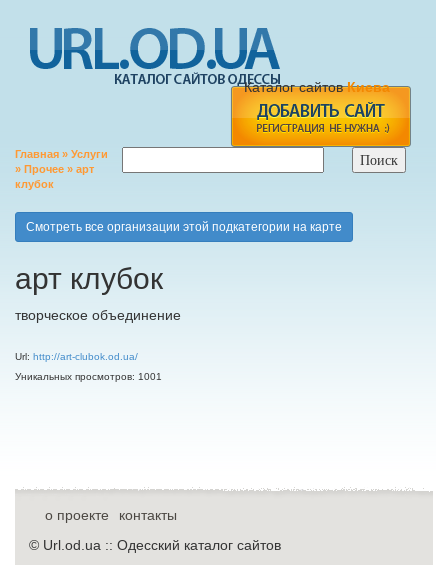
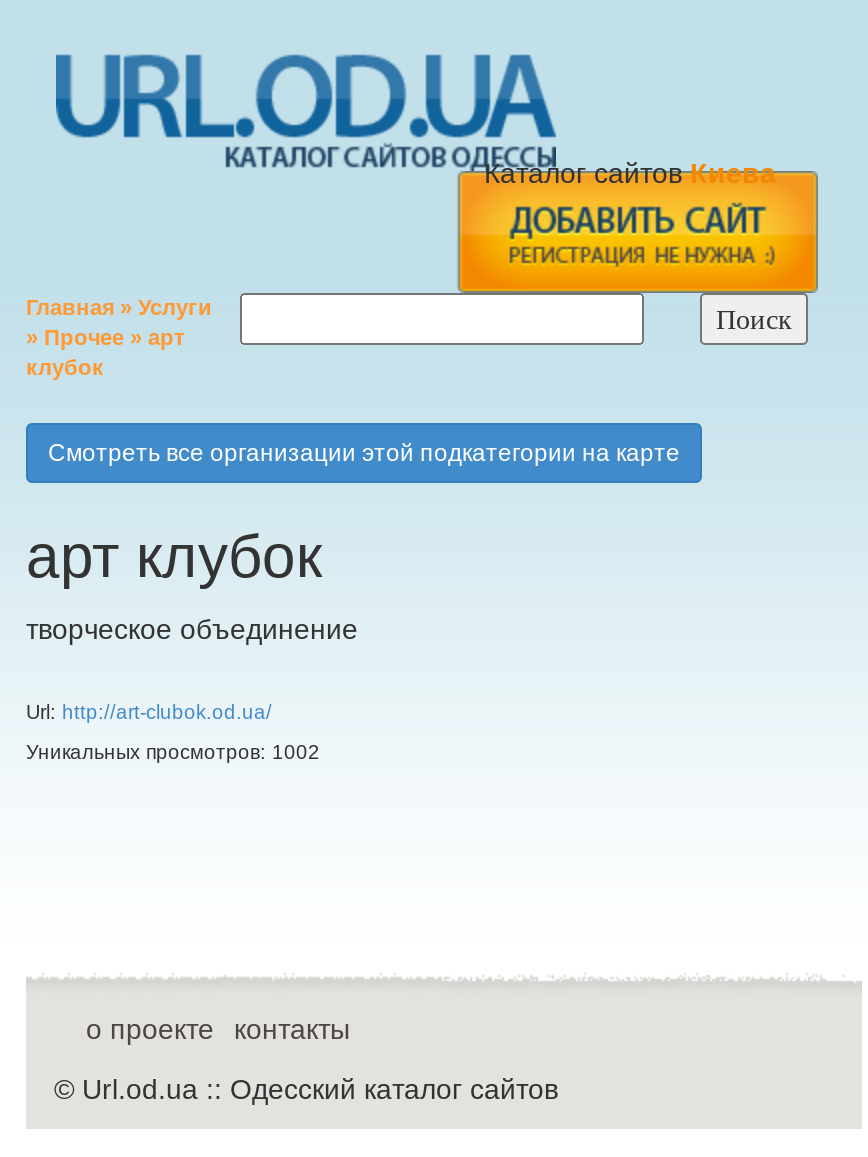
- Уникальных просмотров: 1001
+ Уникальных просмотров: 1002
